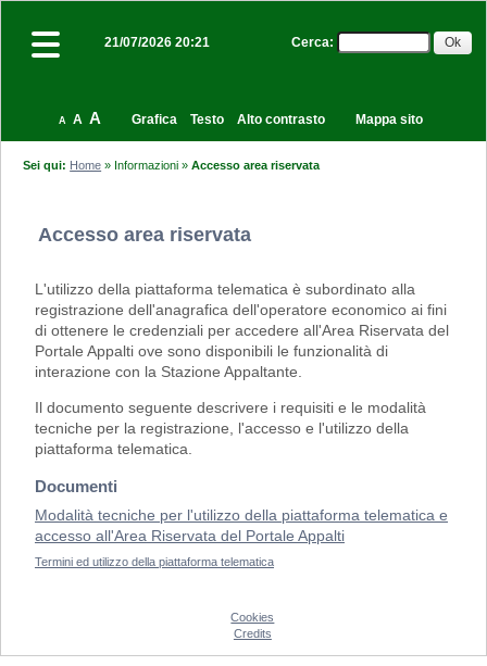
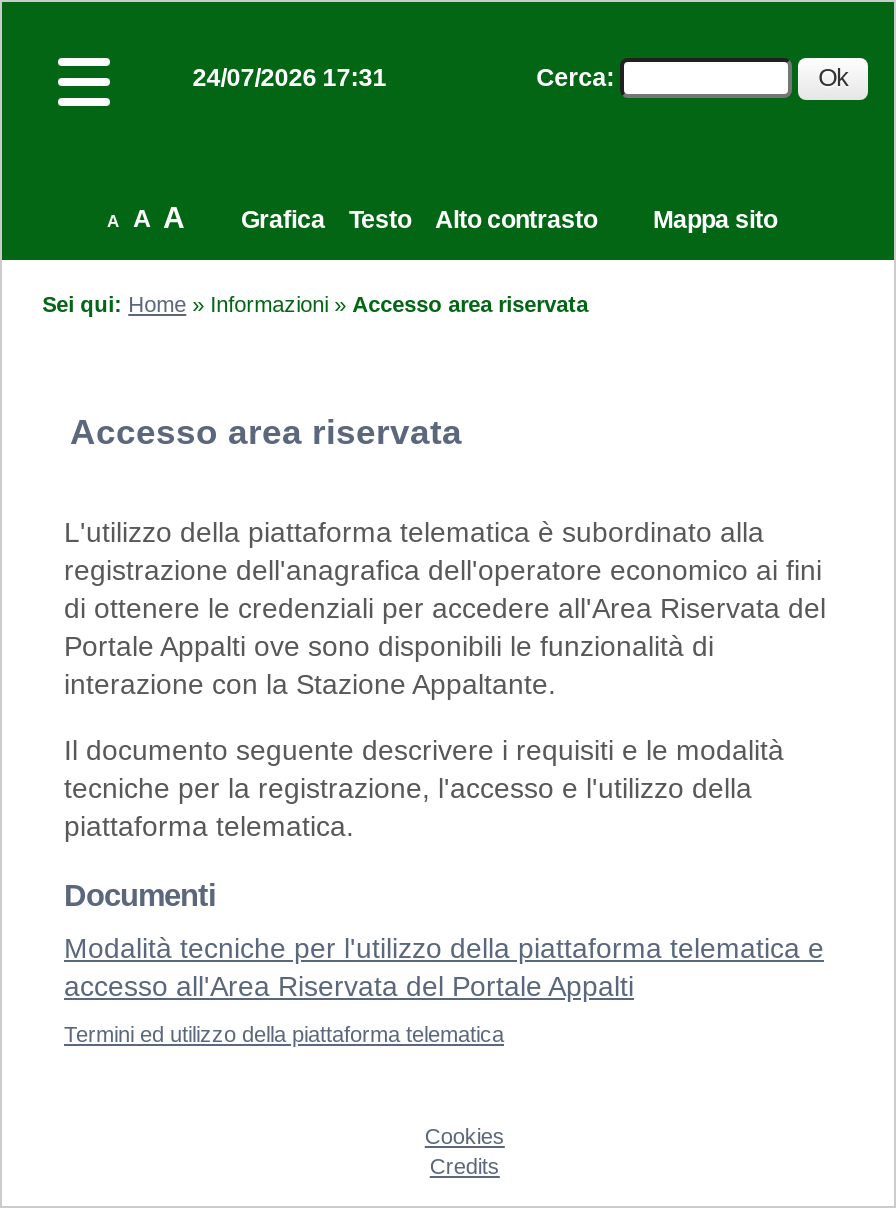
- 21/07/2026 20:21
+ 24/07/2026 17:31
